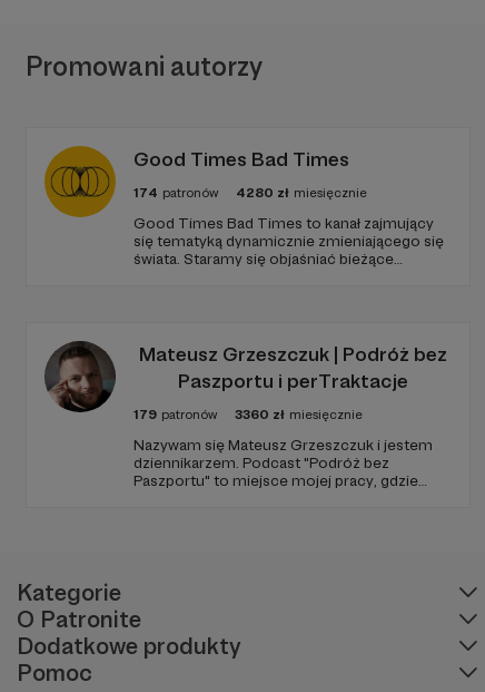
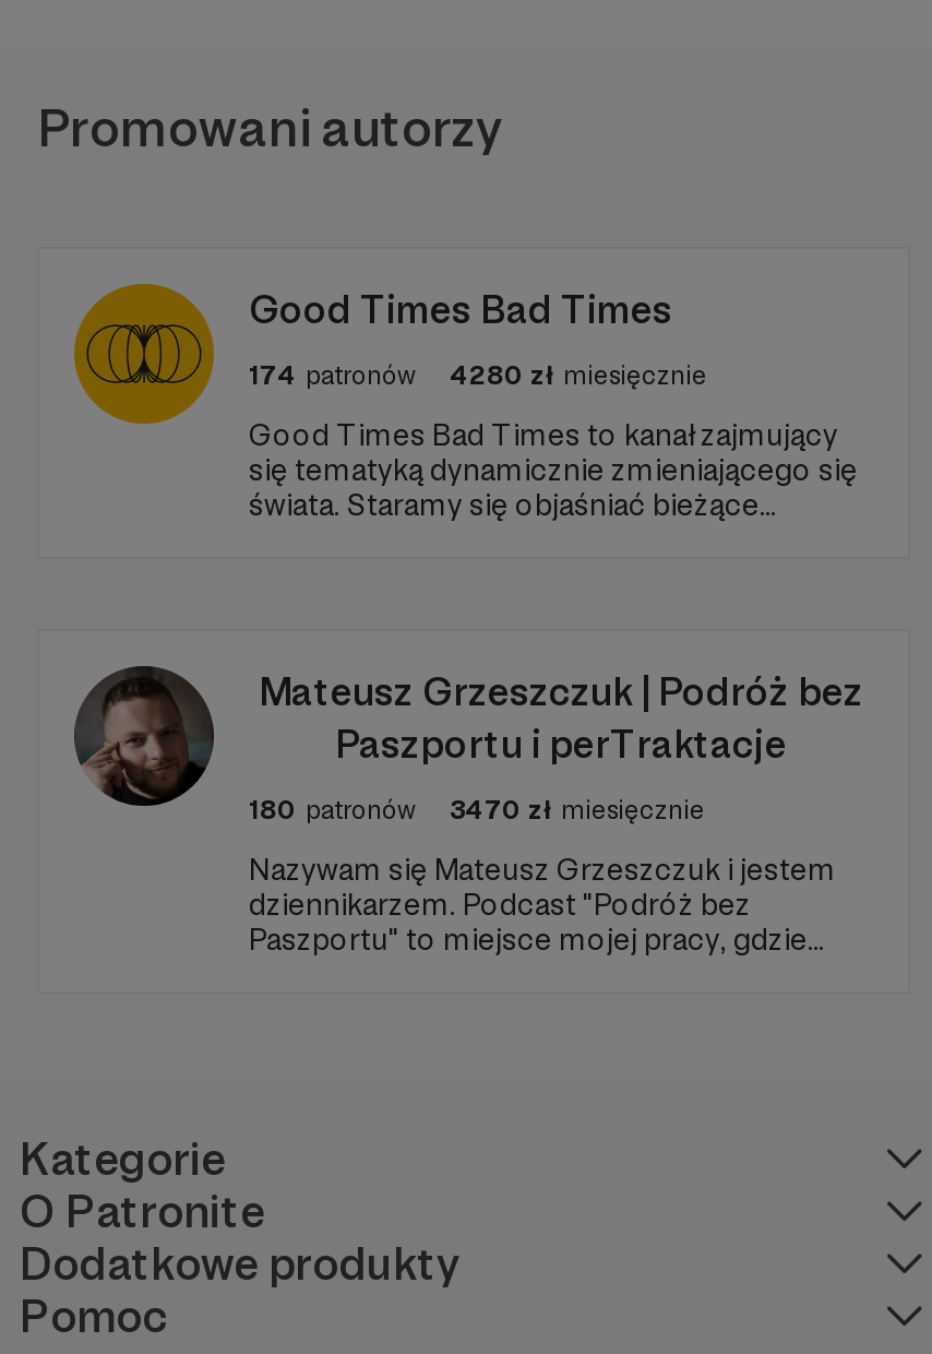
- 179 patronów
+ 180 patronów

- 3360 zł miesięcznie
+ 3470 zł miesięcznie
